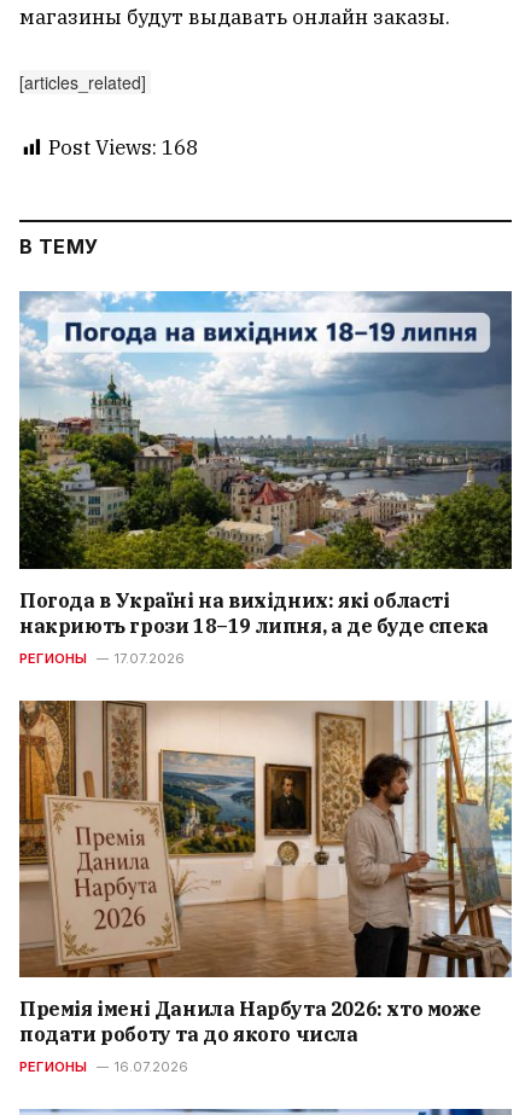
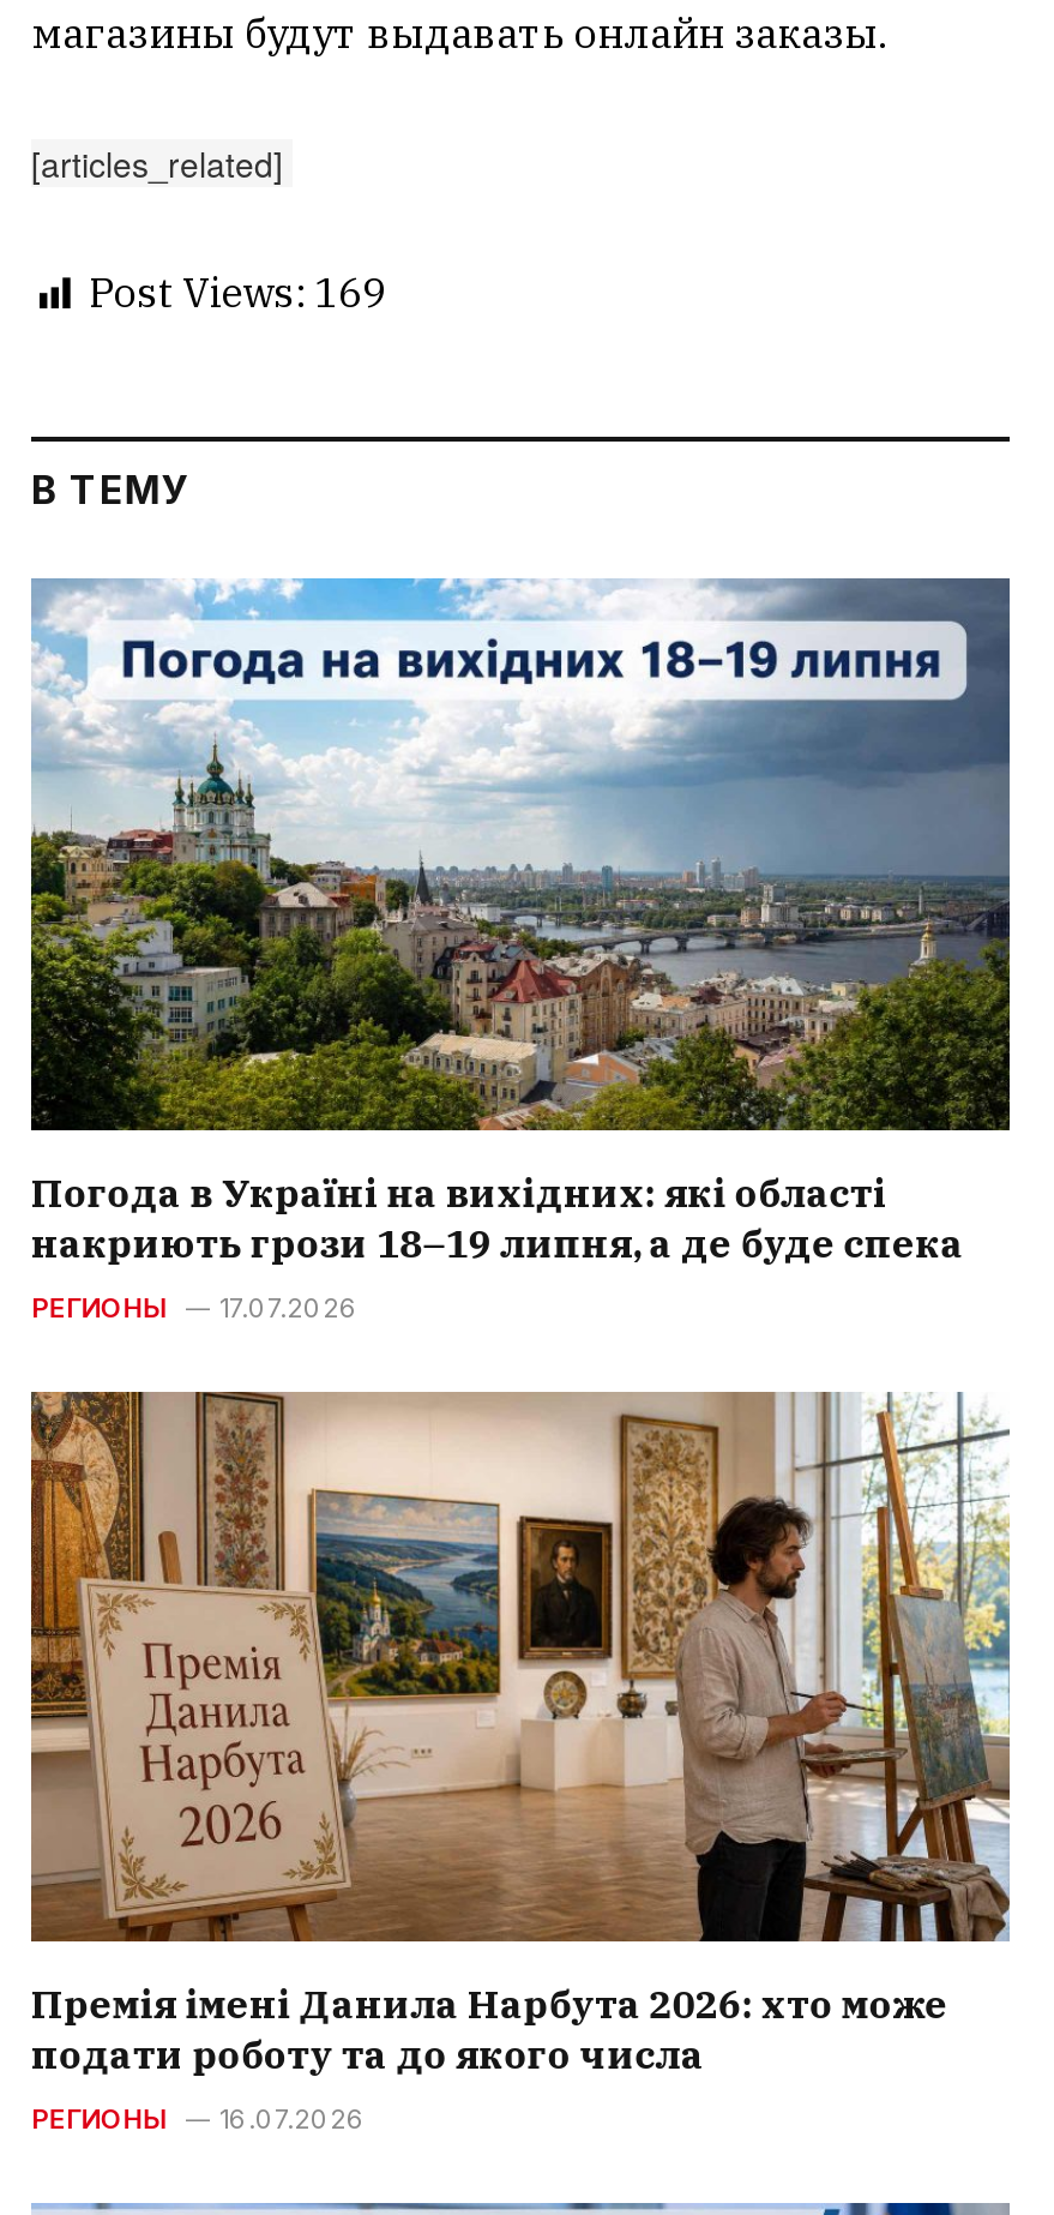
- Post Views: 168
+ Post Views: 169
